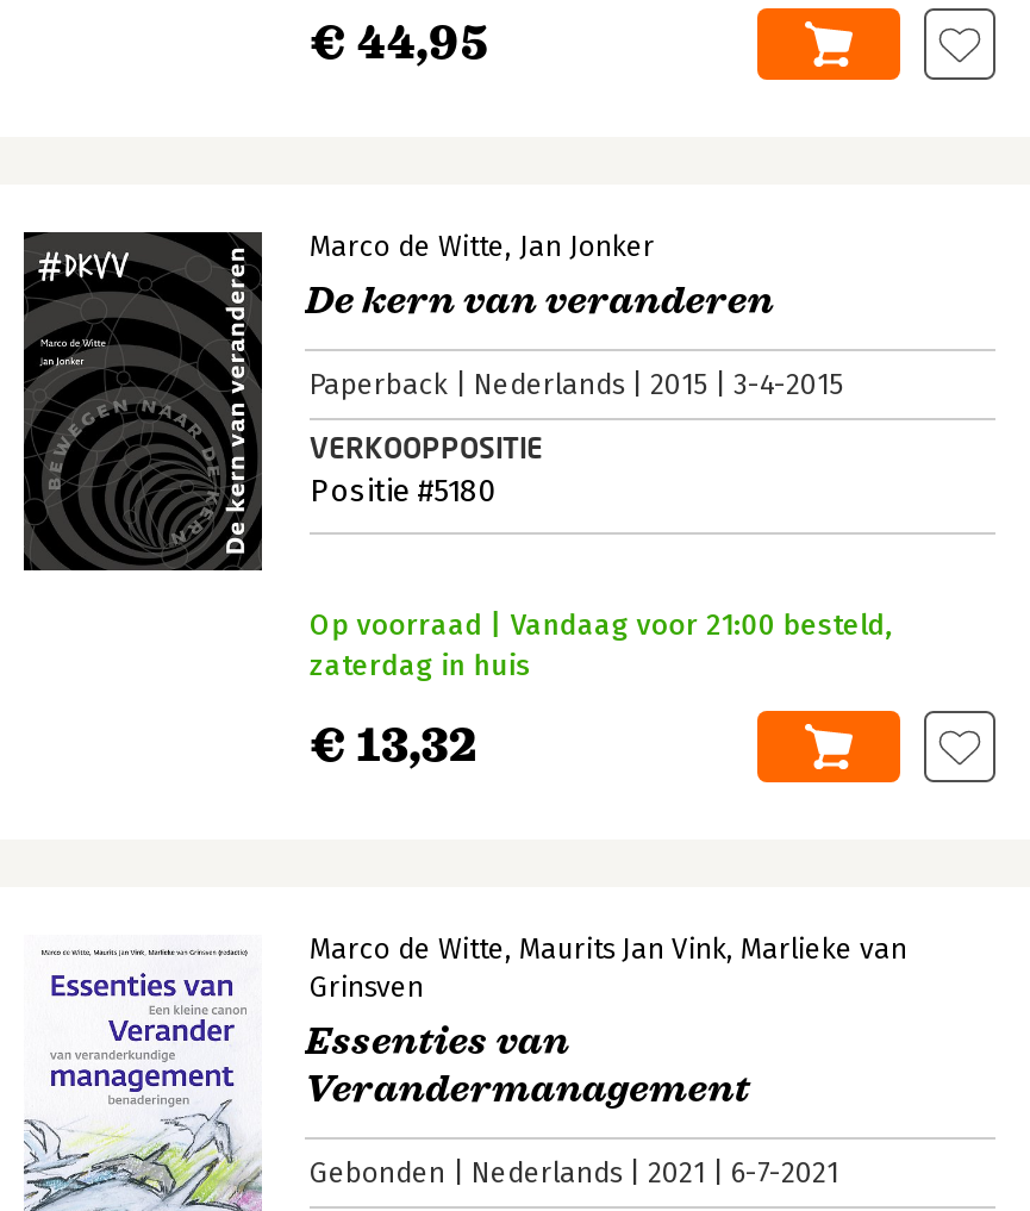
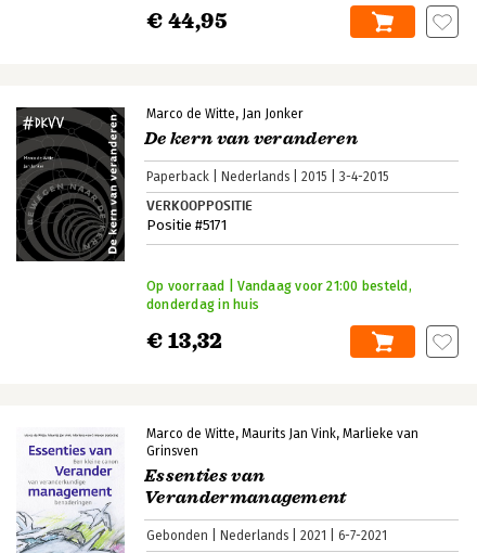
- Positie #5180
+ Positie #5171

- zaterdag in huis
+ donderdag in huis
